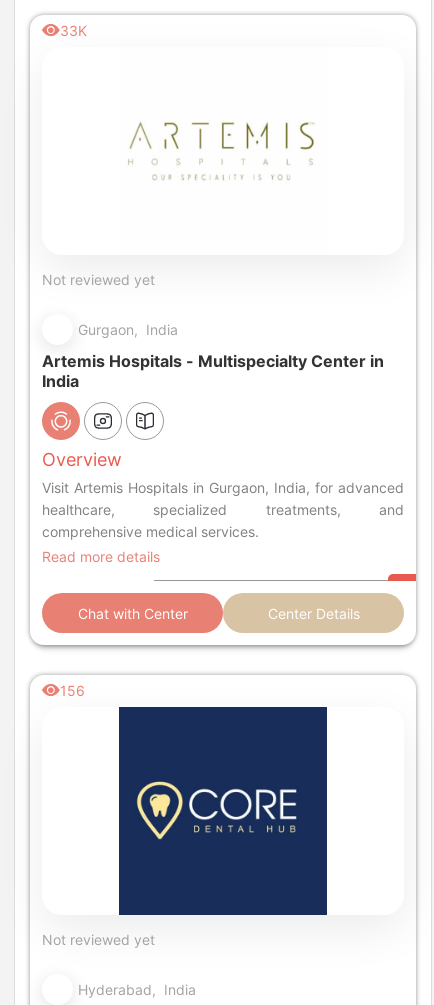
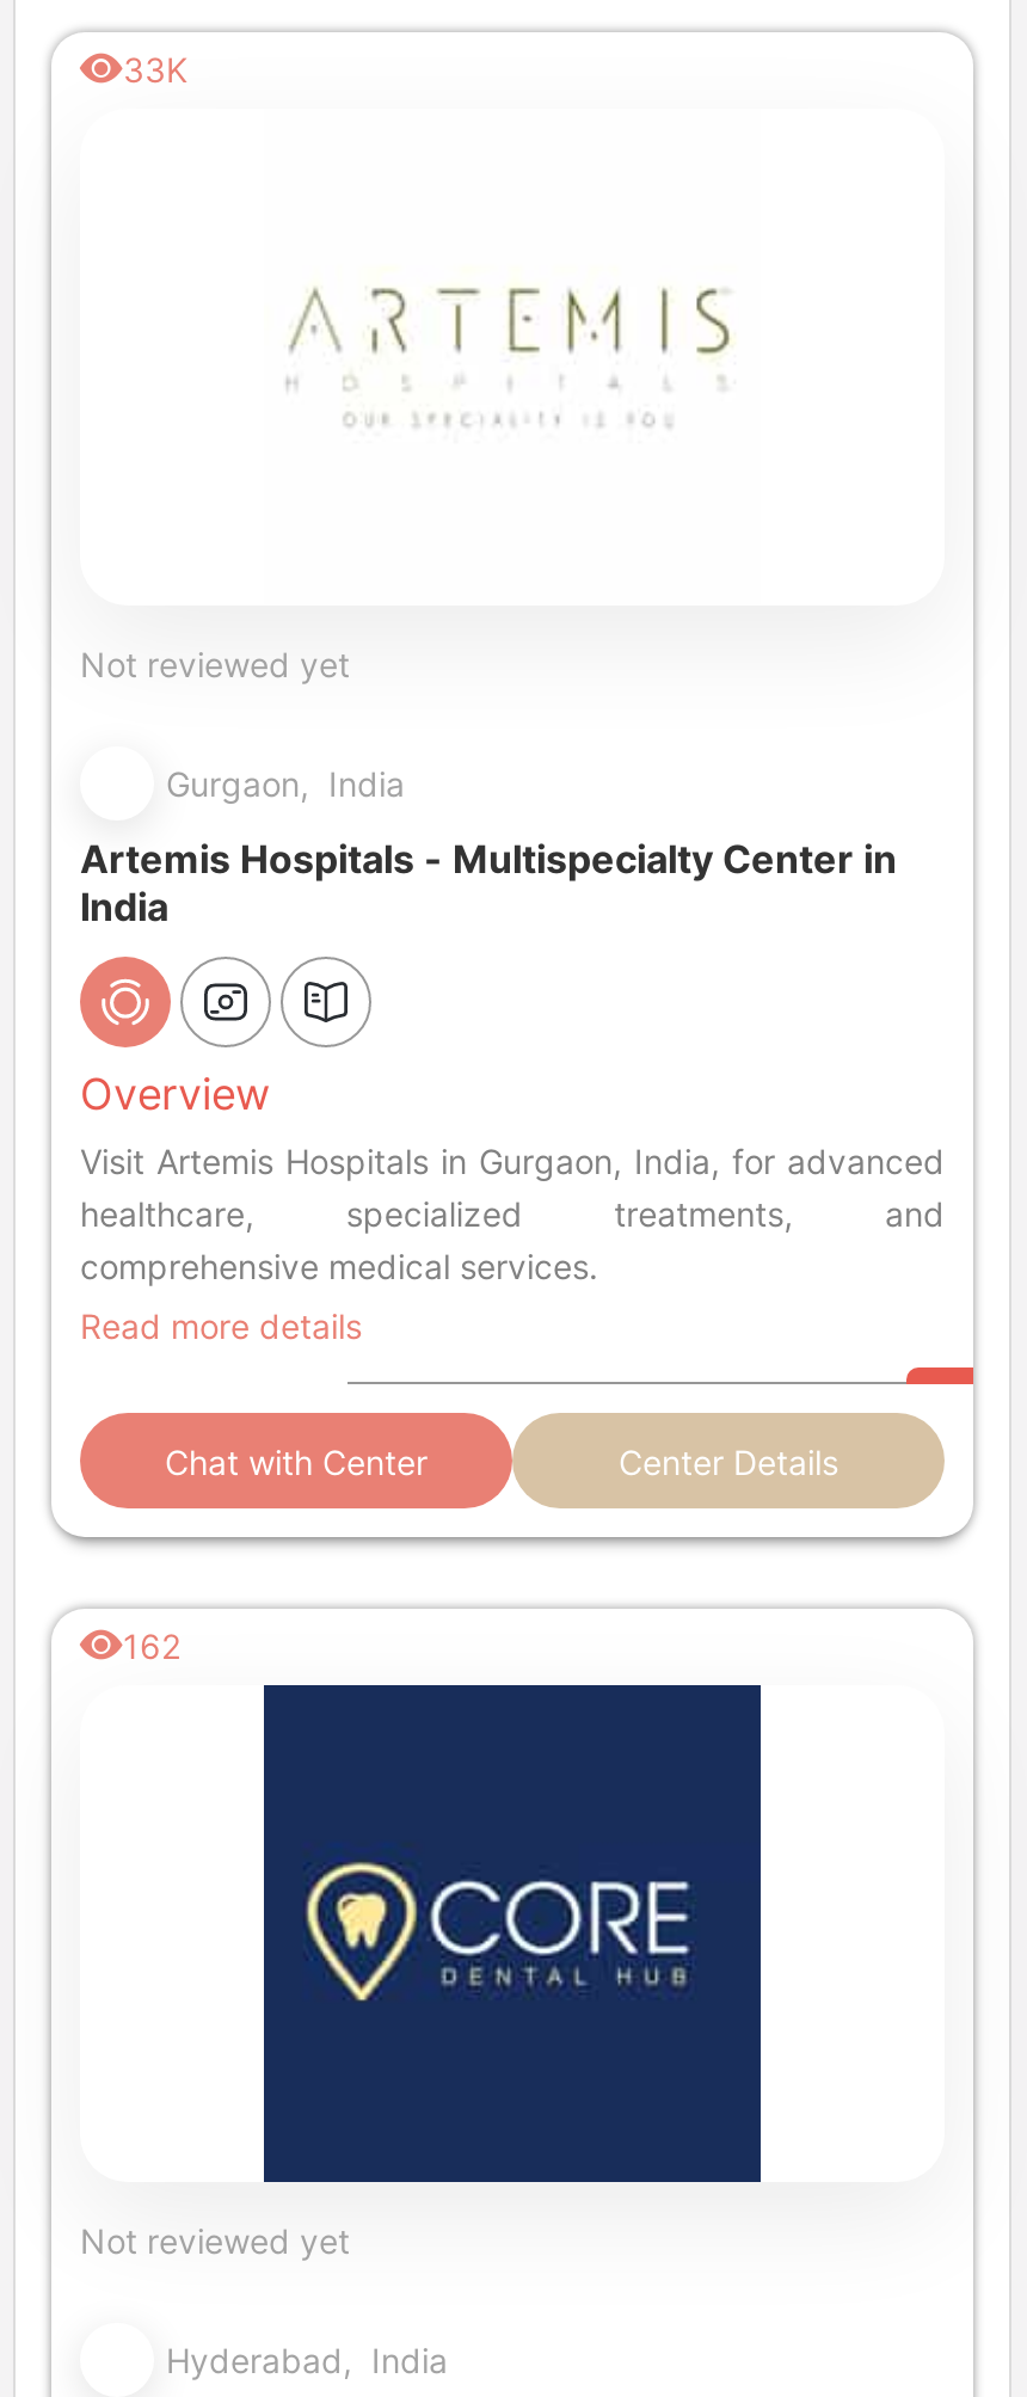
- 156
+ 162
